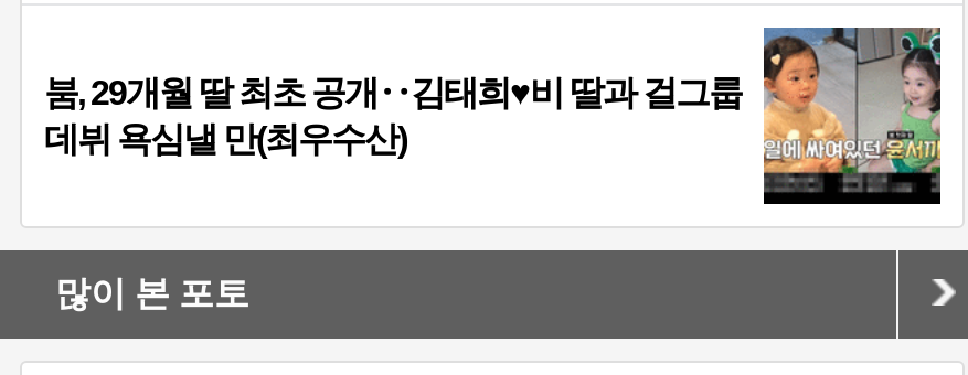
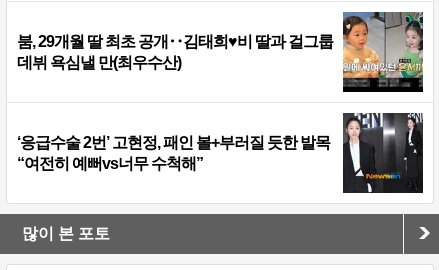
+ [image]
+ ‘응급수술 2번’ 고현정, 패인 볼+부러질 듯한 발목
+ “여전히 예뻐vs너무 수척해”
